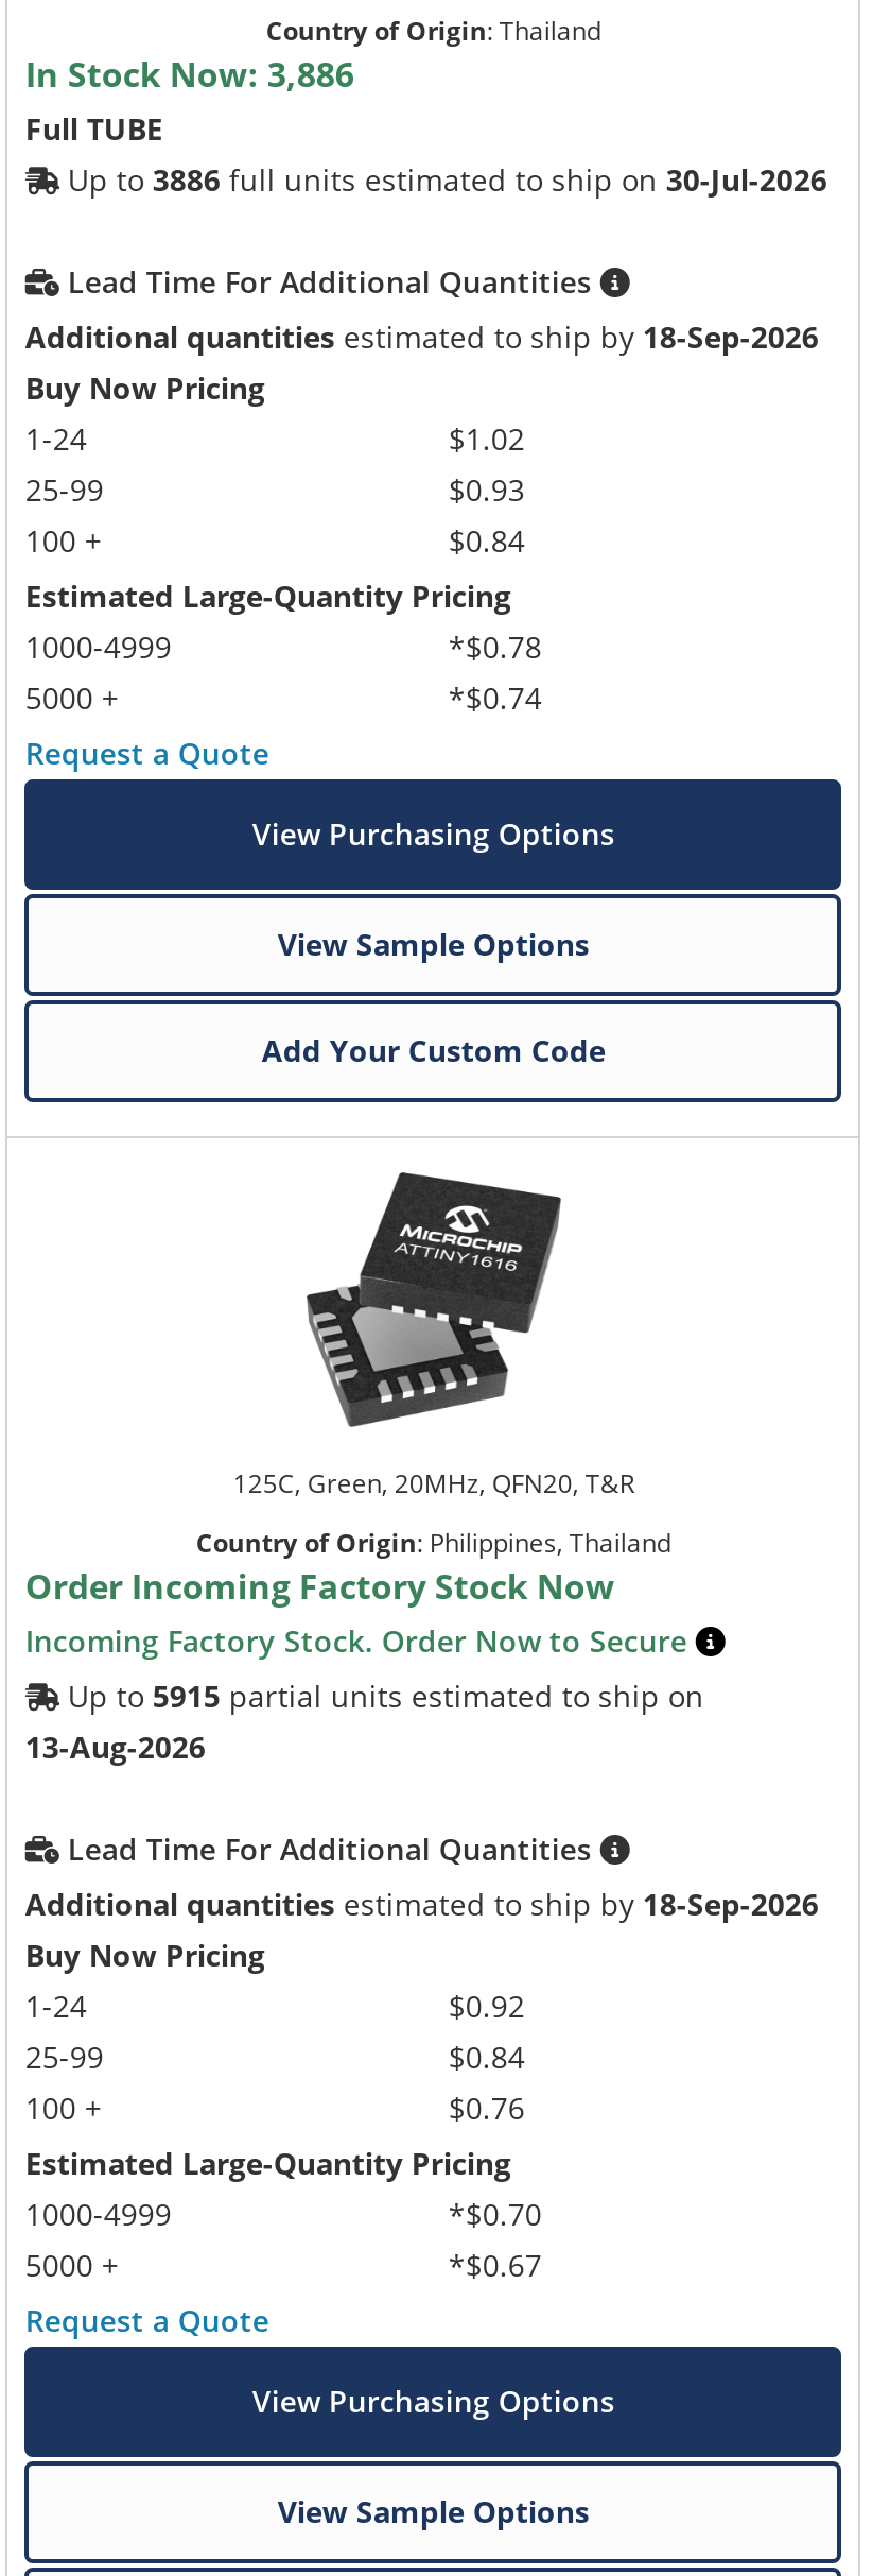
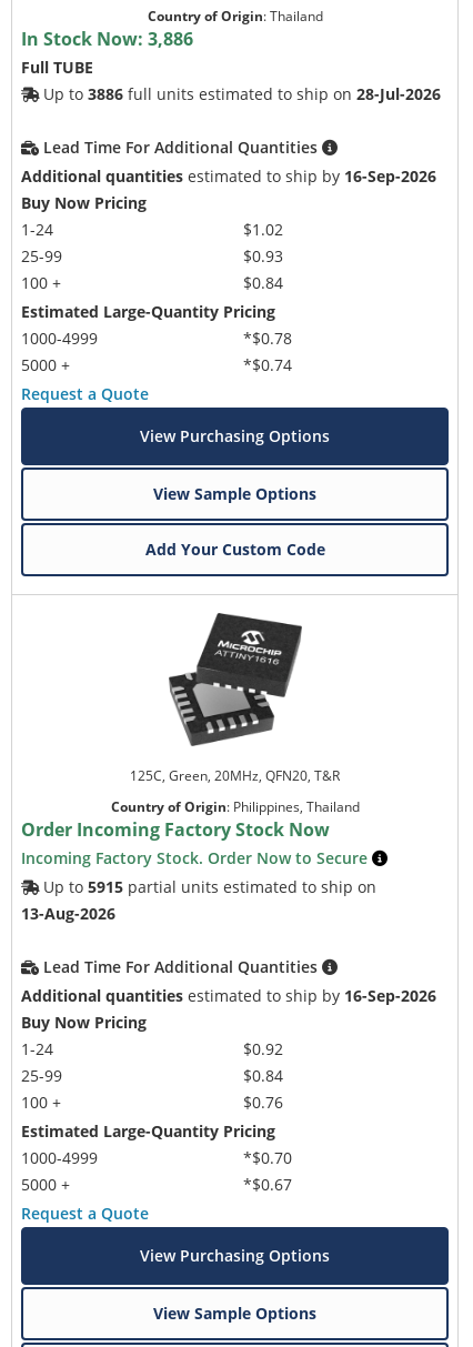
- Up to 3886 full units estimated to ship on 30-Jul-2026
+ Up to 3886 full units estimated to ship on 28-Jul-2026

- Additional quantities estimated to ship by 18-Sep-2026
+ Additional quantities estimated to ship by 16-Sep-2026

- Additional quantities estimated to ship by 18-Sep-2026
+ Additional quantities estimated to ship by 16-Sep-2026
